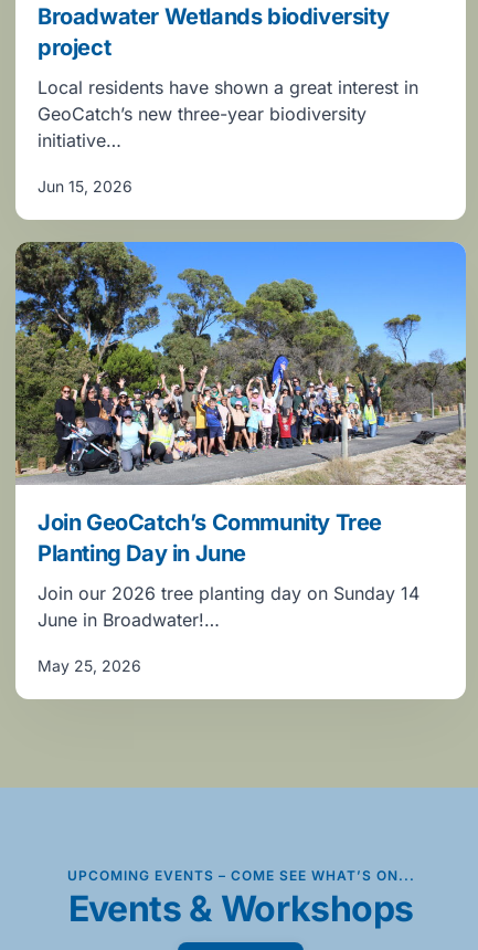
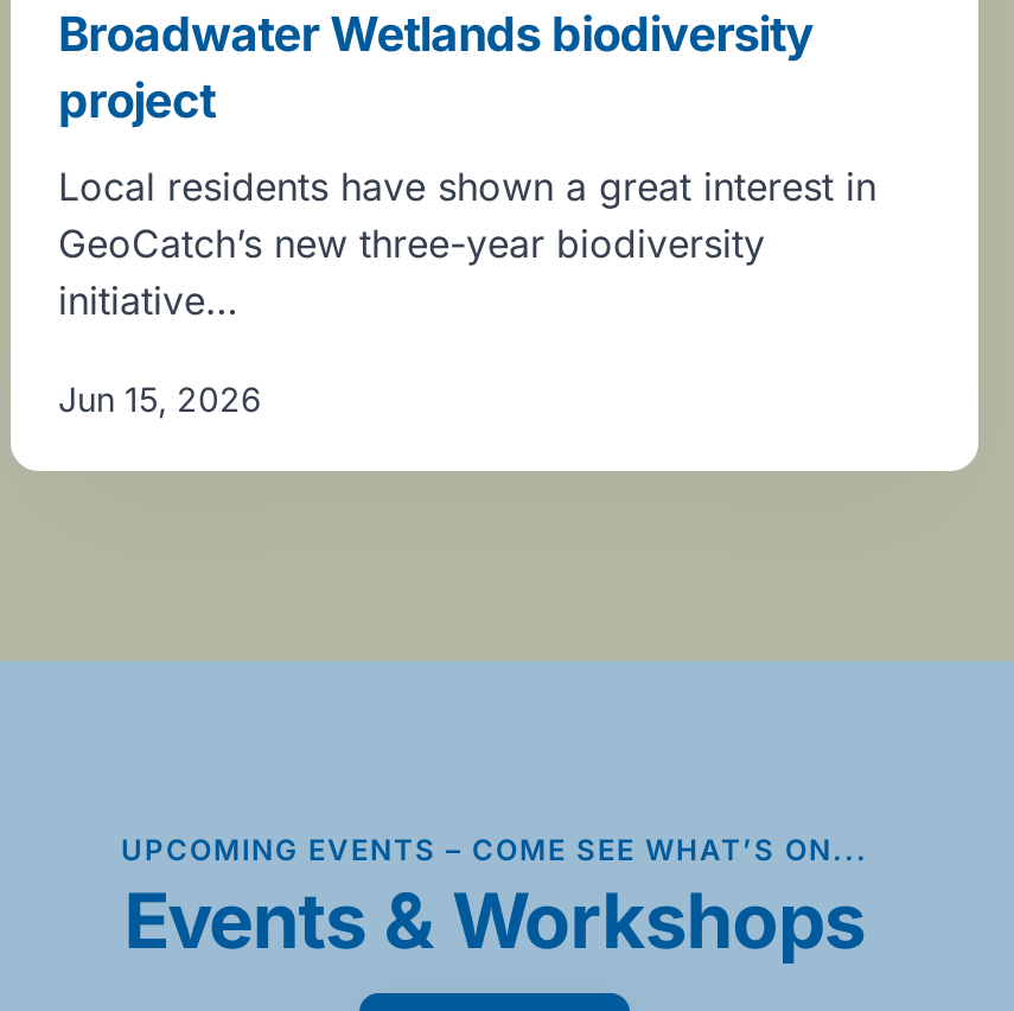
- [image]
- Join GeoCatch’s Community Tree
- Planting Day in June
- Join our 2026 tree planting day on Sunday 14
- June in Broadwater!…
- May 25, 2026
